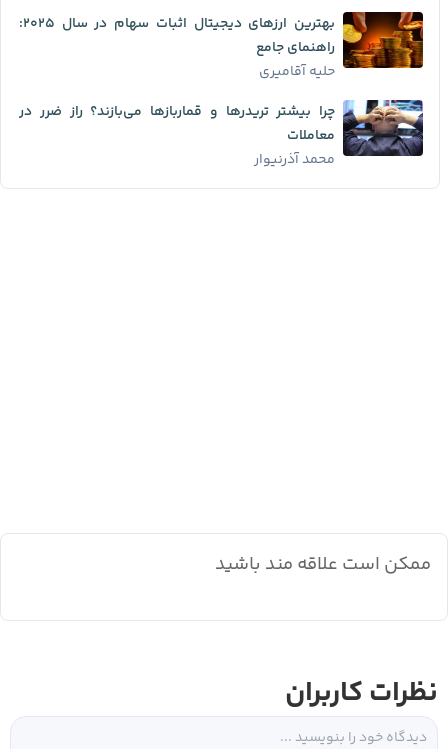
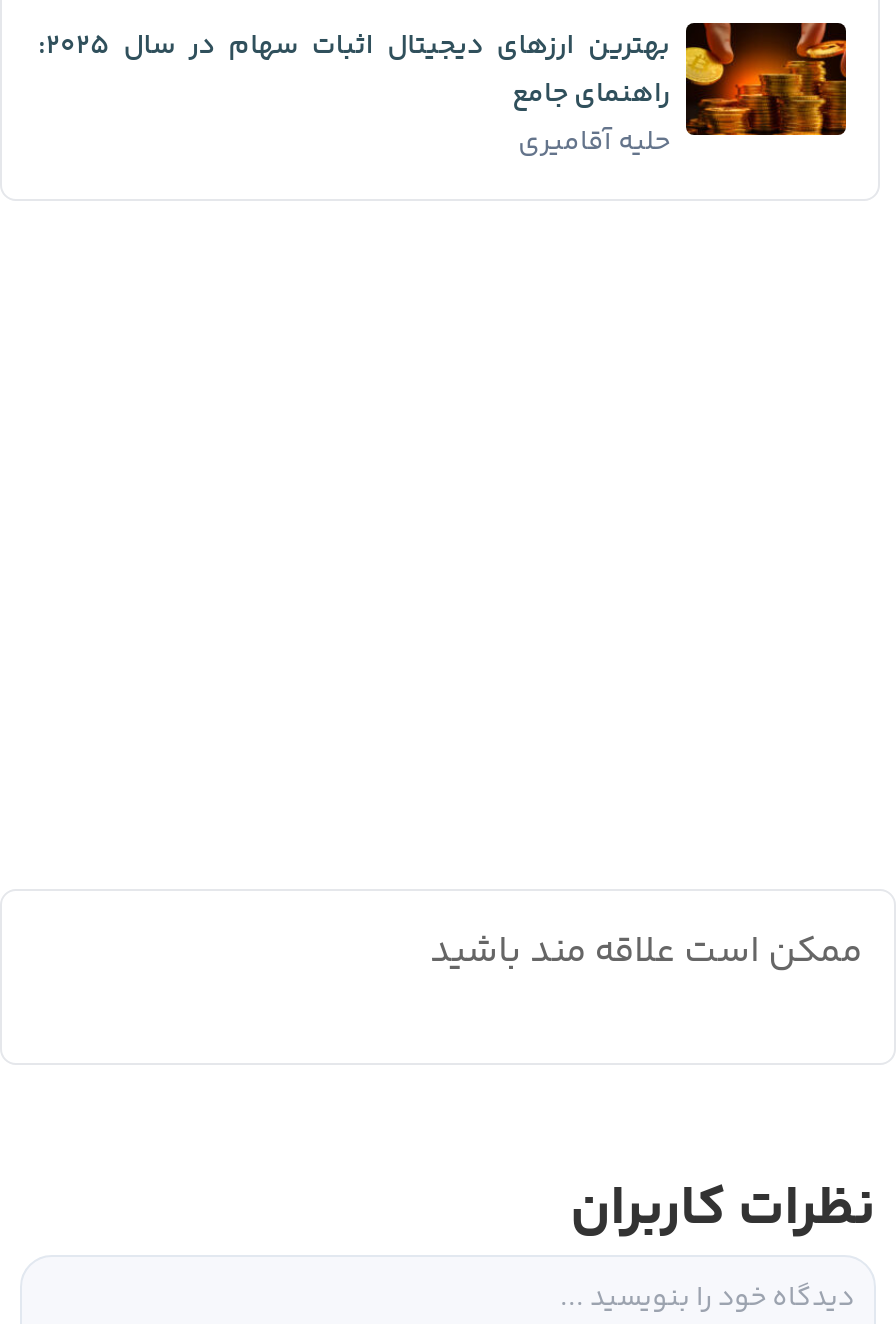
- [image]
- چرا بیشتر تریدرها و قماربازها می‌بازند؟ راز ضرر در
- معاملات
- محمد آذرنیوار
